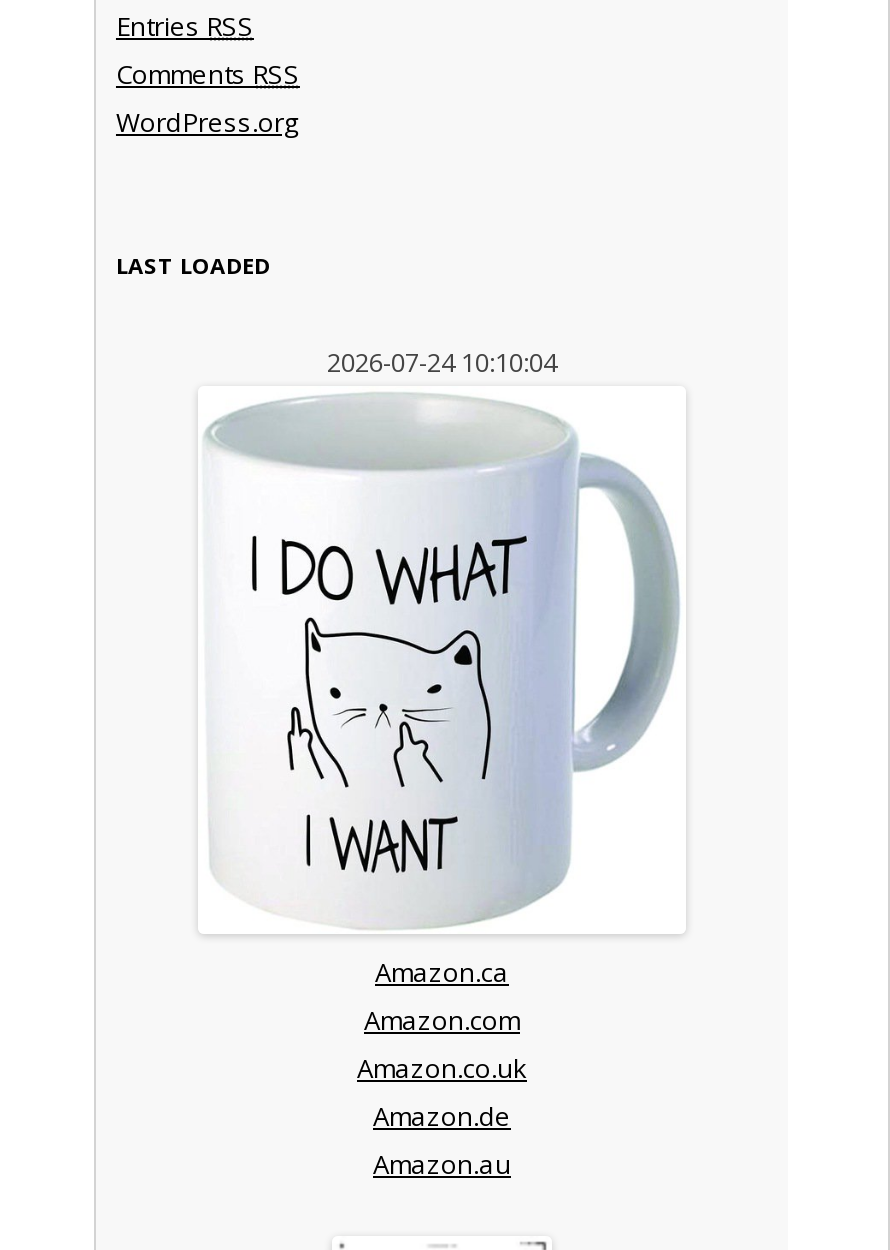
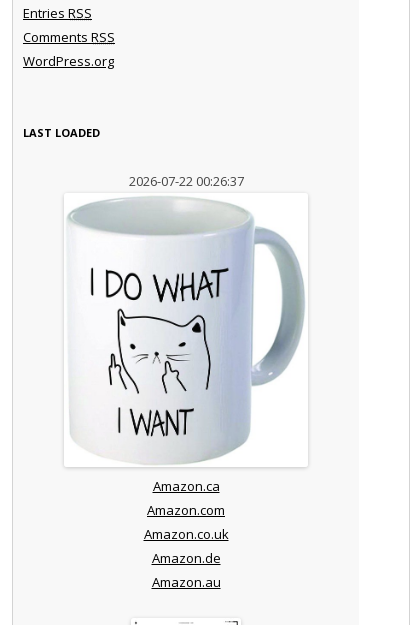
- 2026-07-24 10:10:04
+ 2026-07-22 00:26:37
